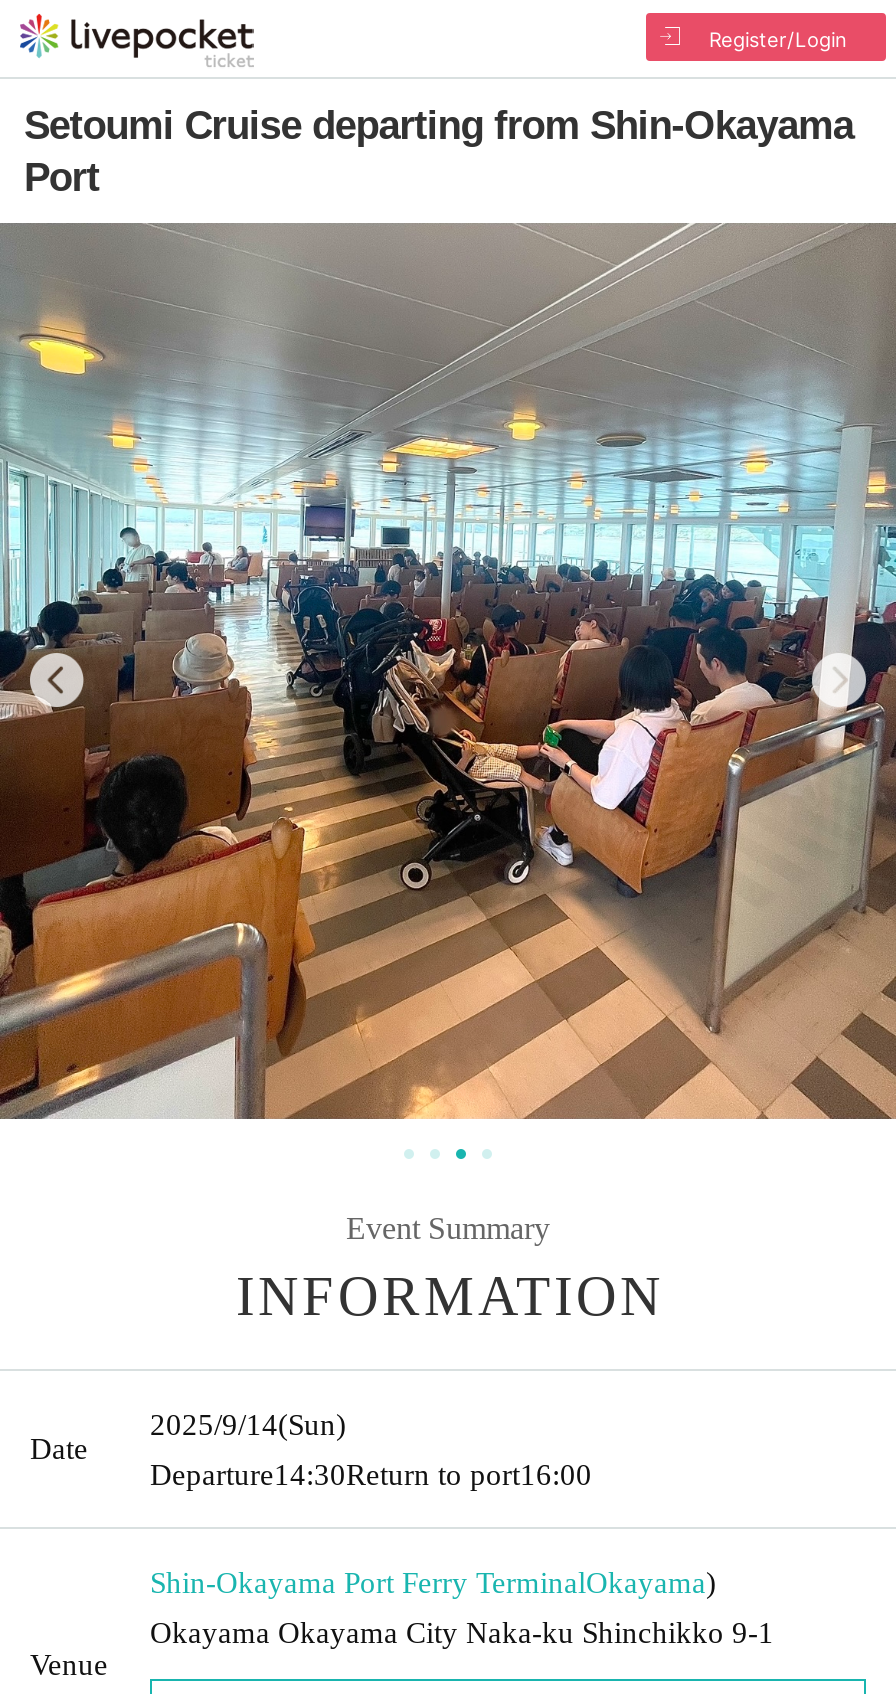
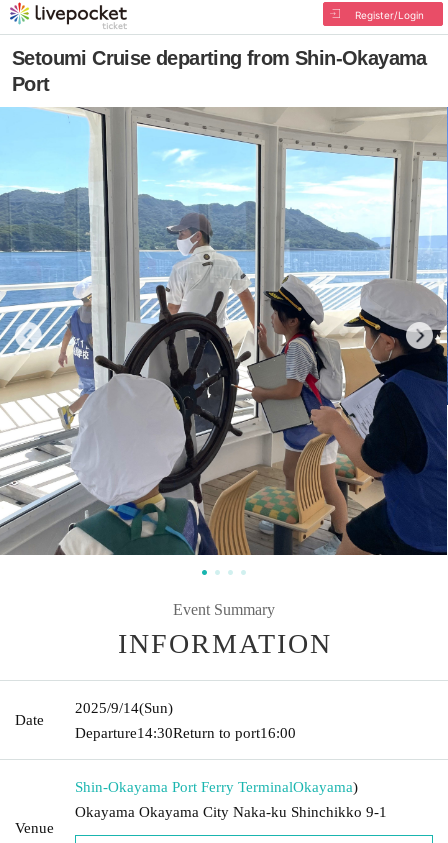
- [image]
+ [image]
